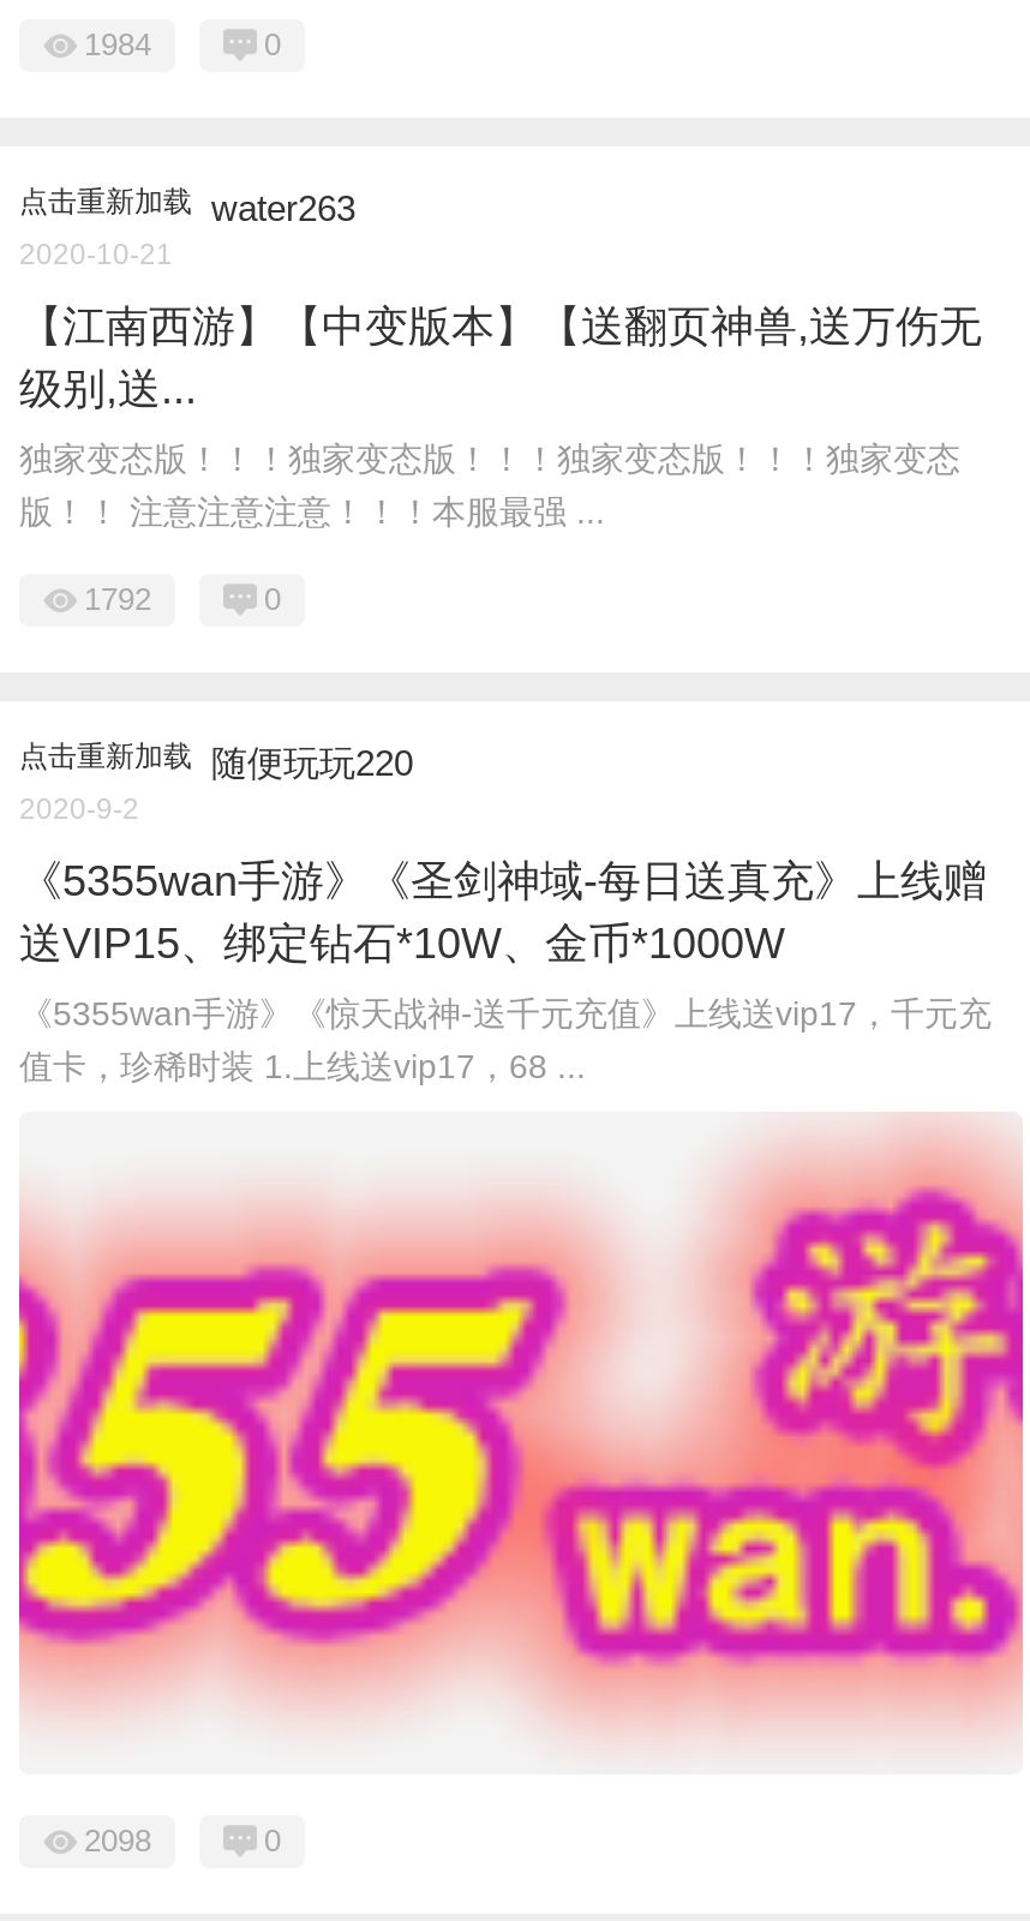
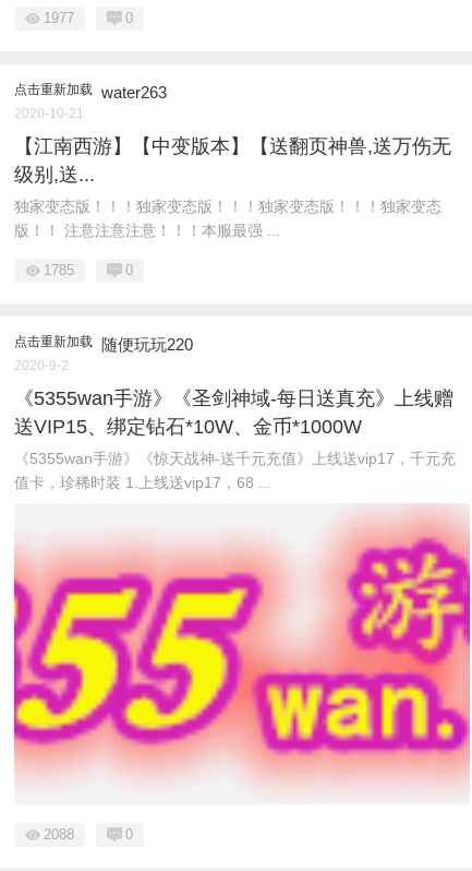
- 1984
+ 1977

- 1792
+ 1785

- 2098
+ 2088
